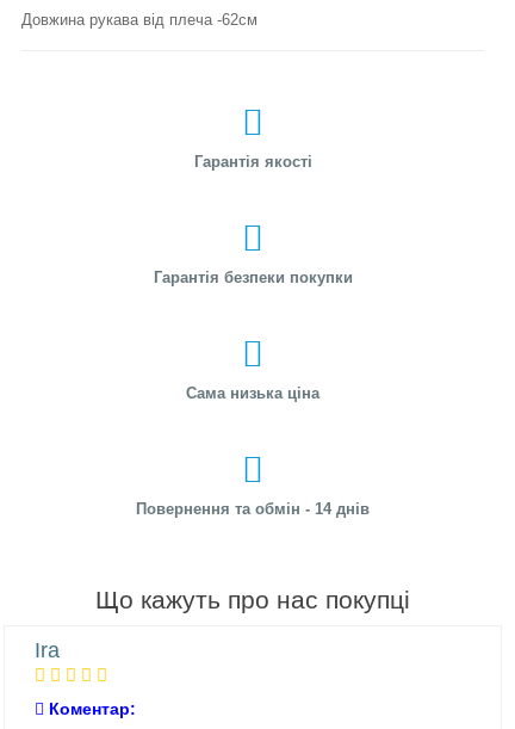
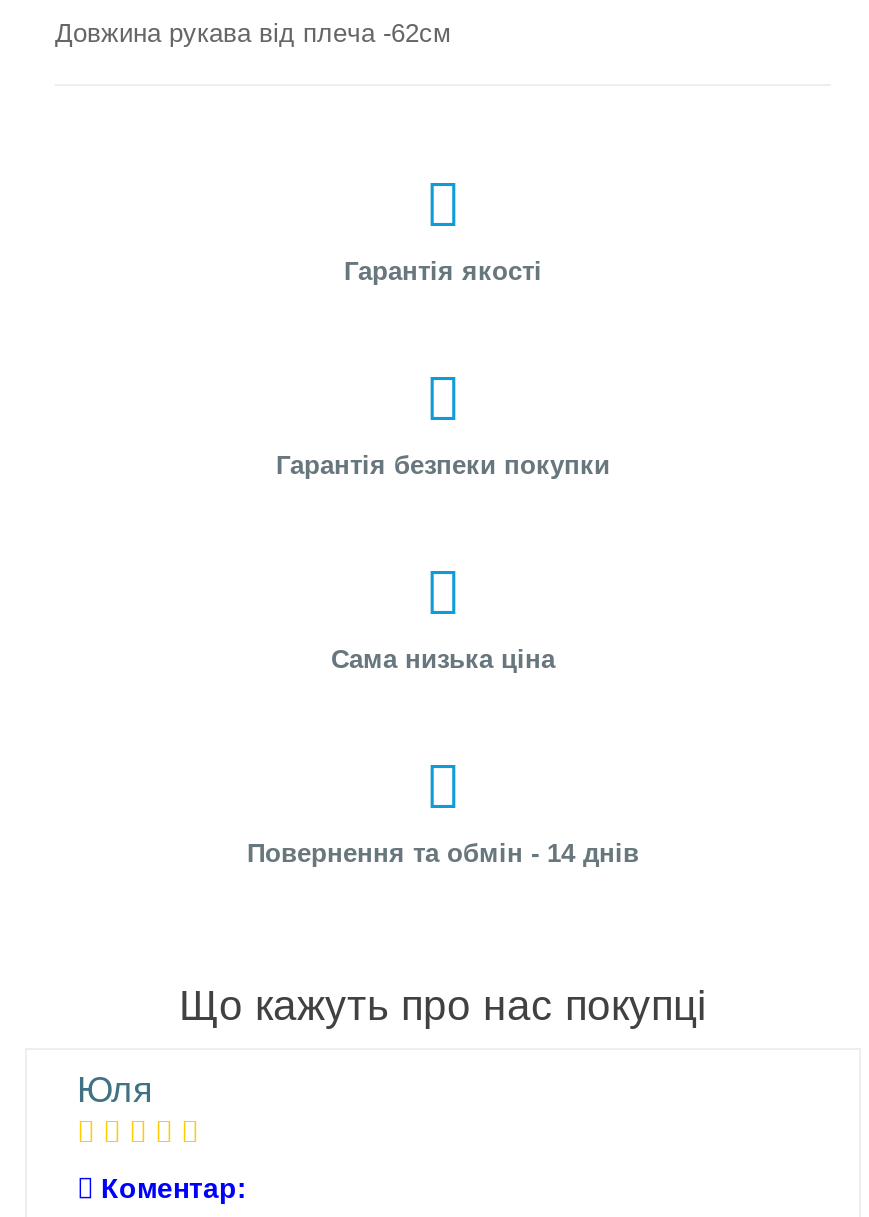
- Ira
+ Юля
